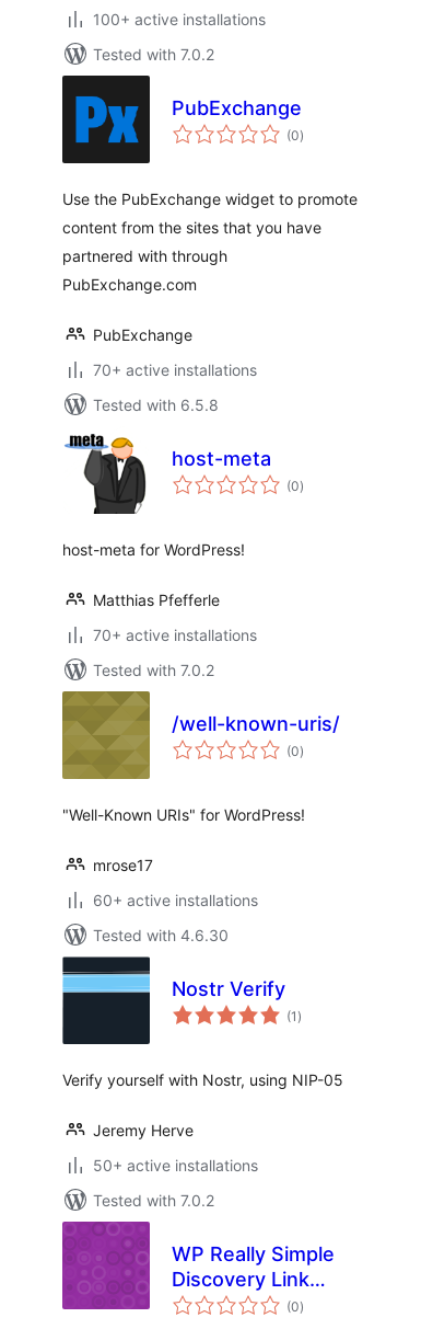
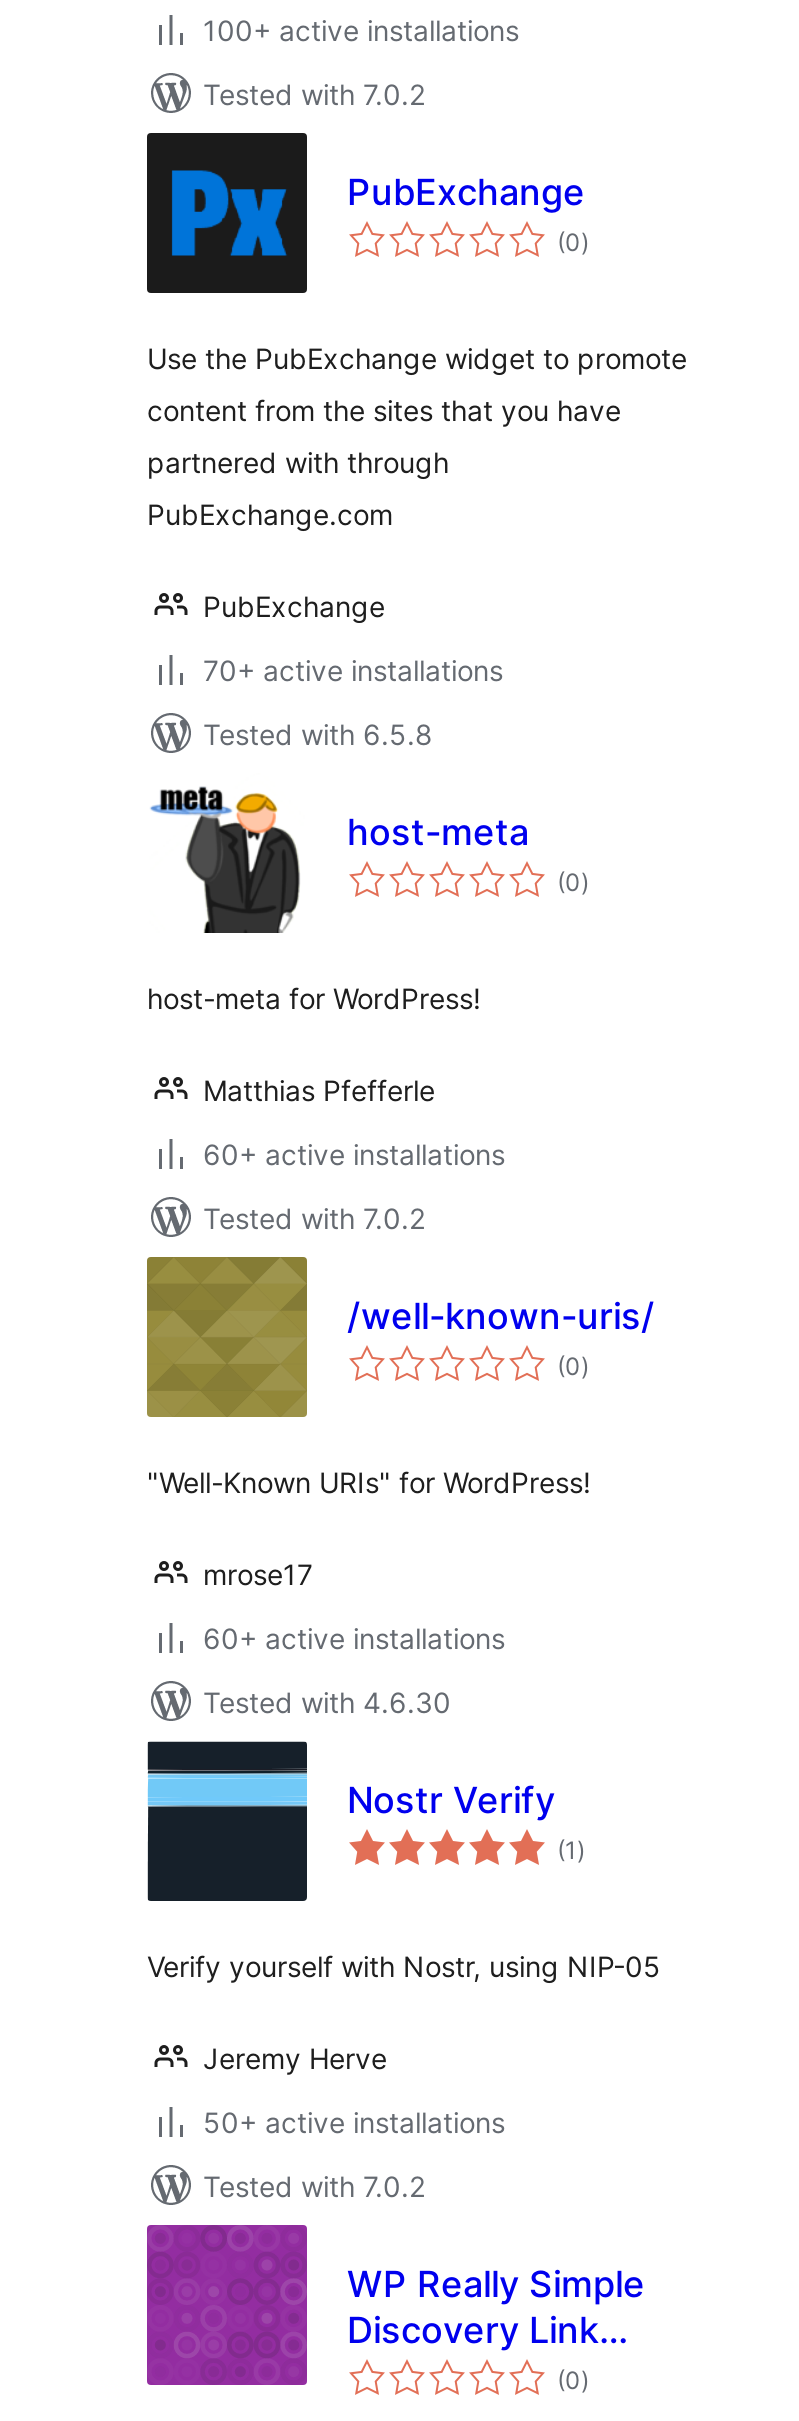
- 70+ active installations
+ 60+ active installations
